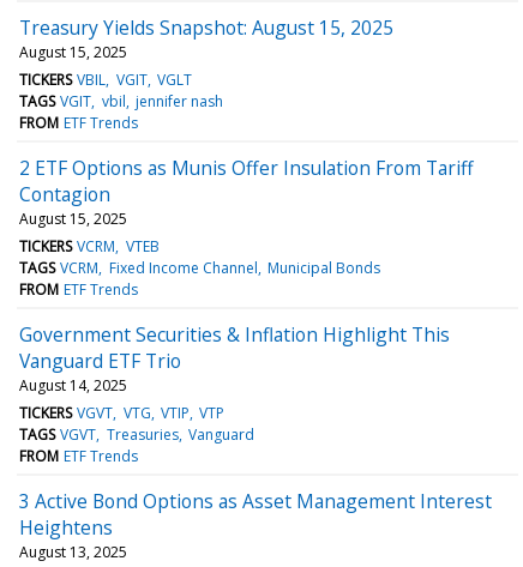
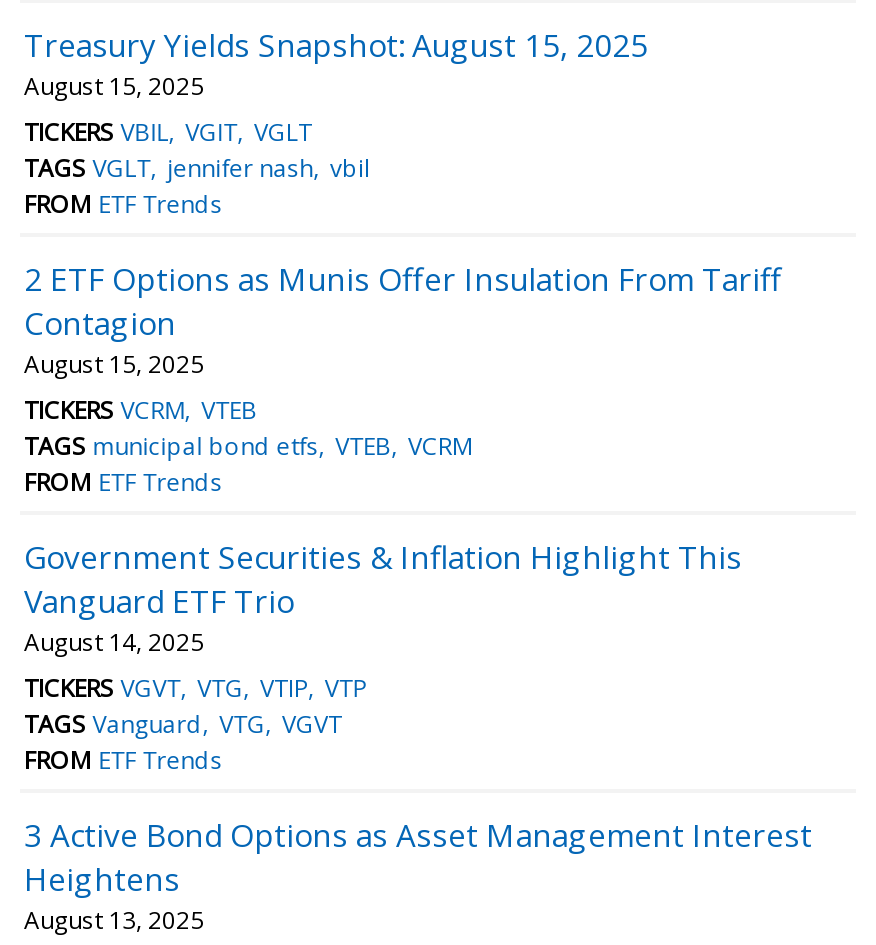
- TAGS VGIT vbil jennifer nash
+ TAGS VGLT jennifer nash vbil

- TAGS VCRM Fixed Income Channel Municipal Bonds
+ TAGS municipal bond etfs VTEB VCRM

- TAGS VGVT Treasuries Vanguard
+ TAGS Vanguard VTG VGVT
